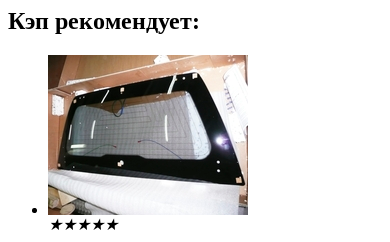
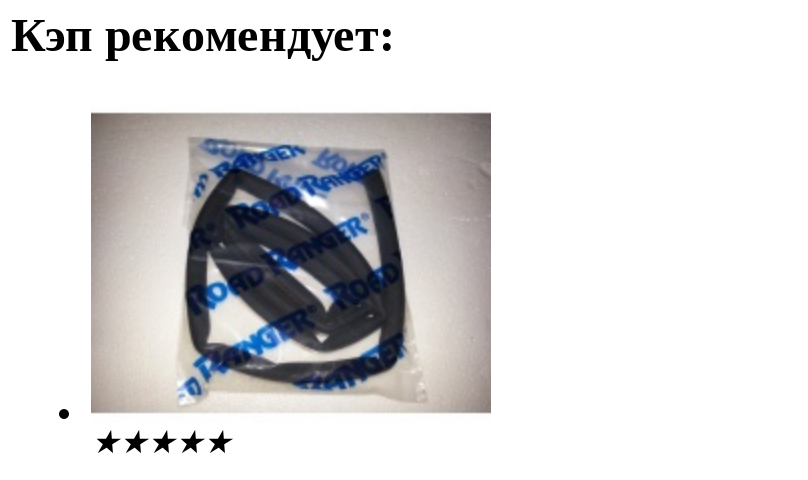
- [image]
+ [image]
